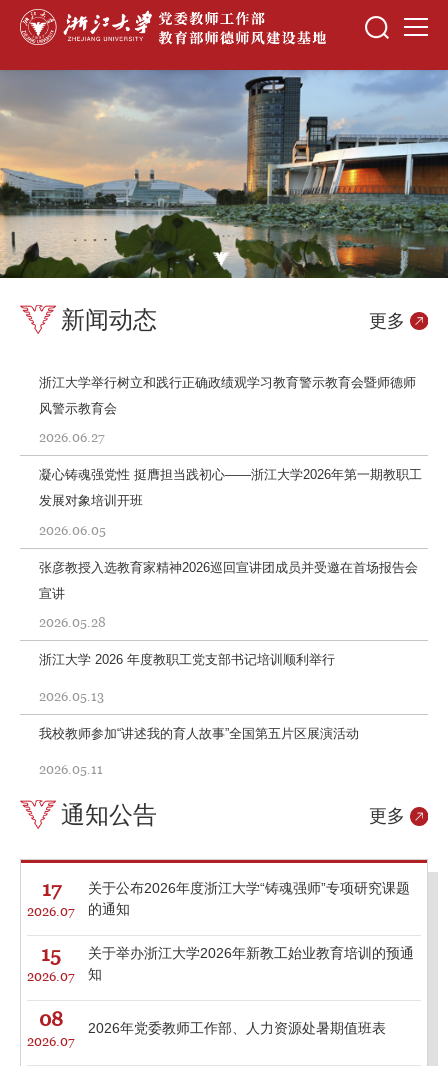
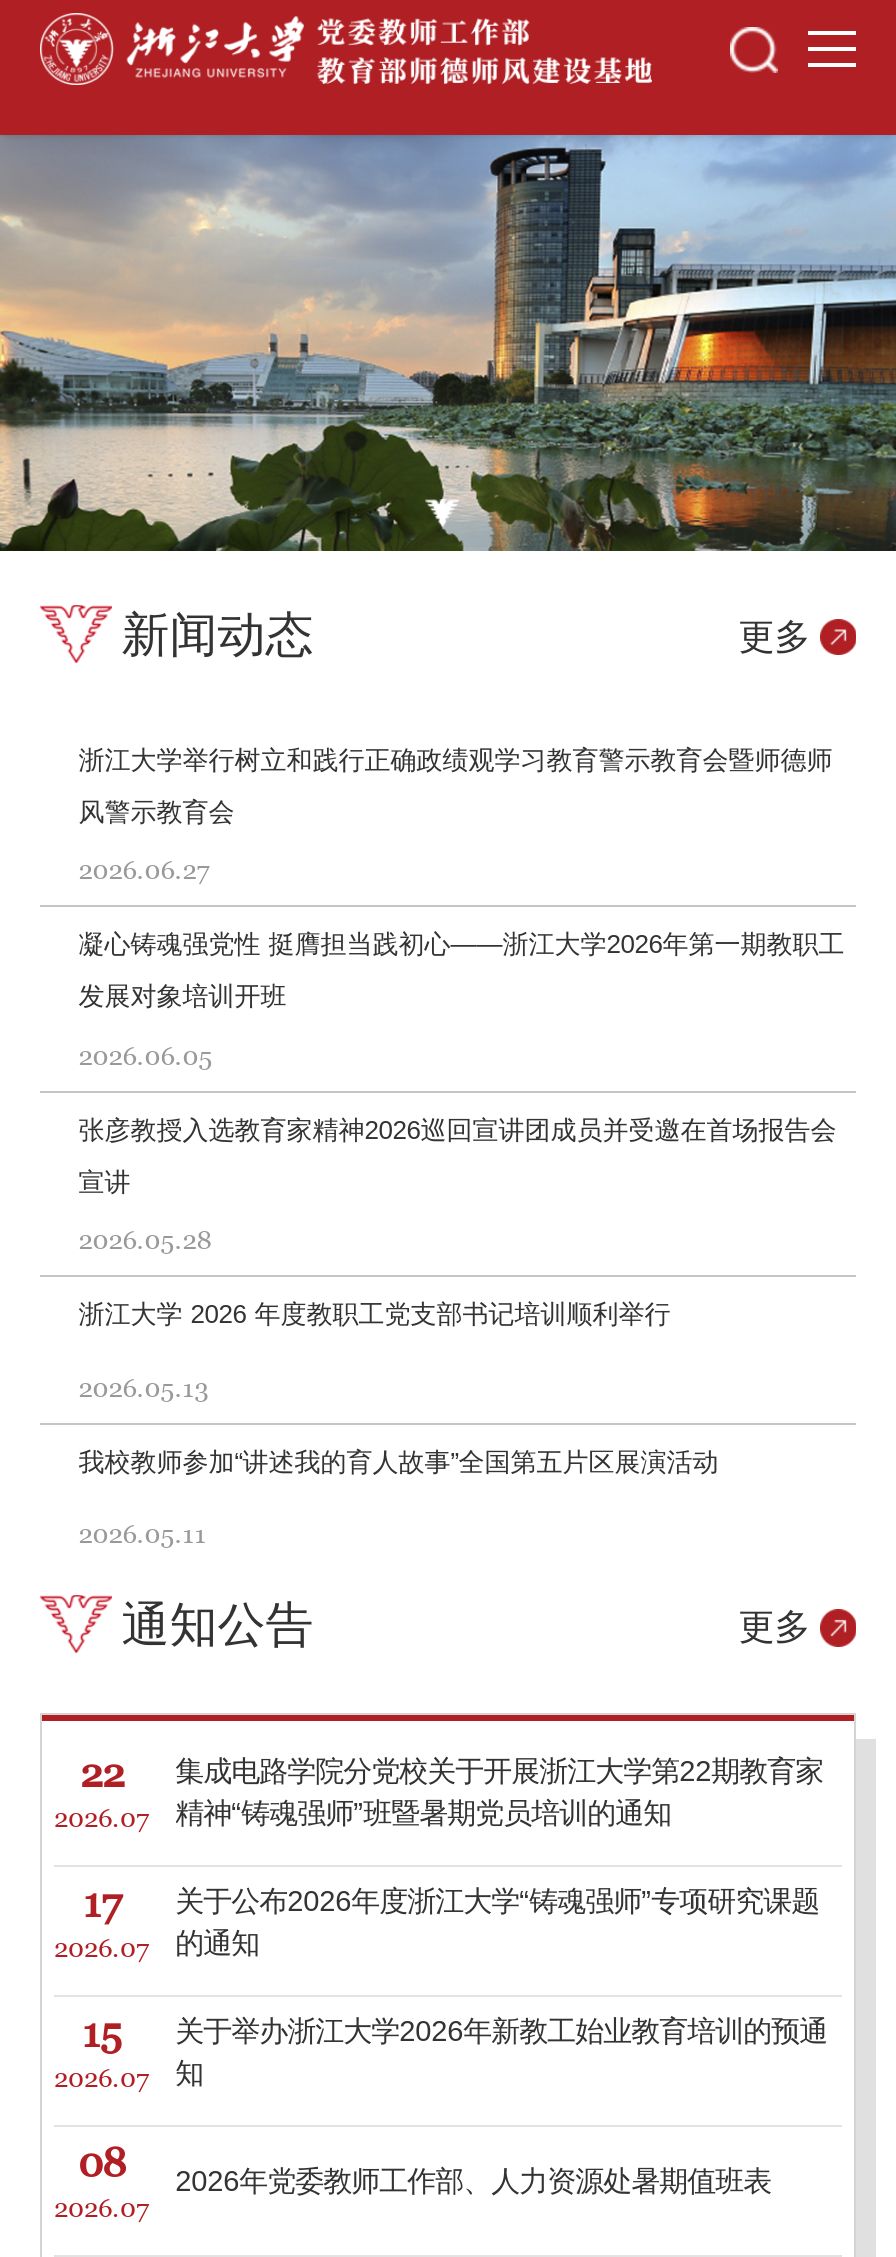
+ 22
+ 2026.07

+ 集成电路学院分党校关于开展浙江大学第22期教育家
+ 精神“铸魂强师”班暨暑期党员培训的通知
